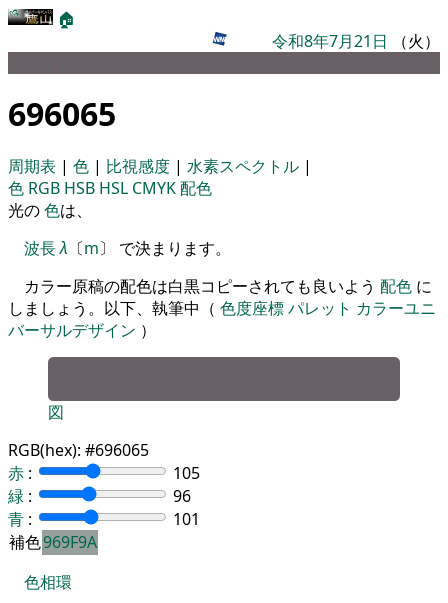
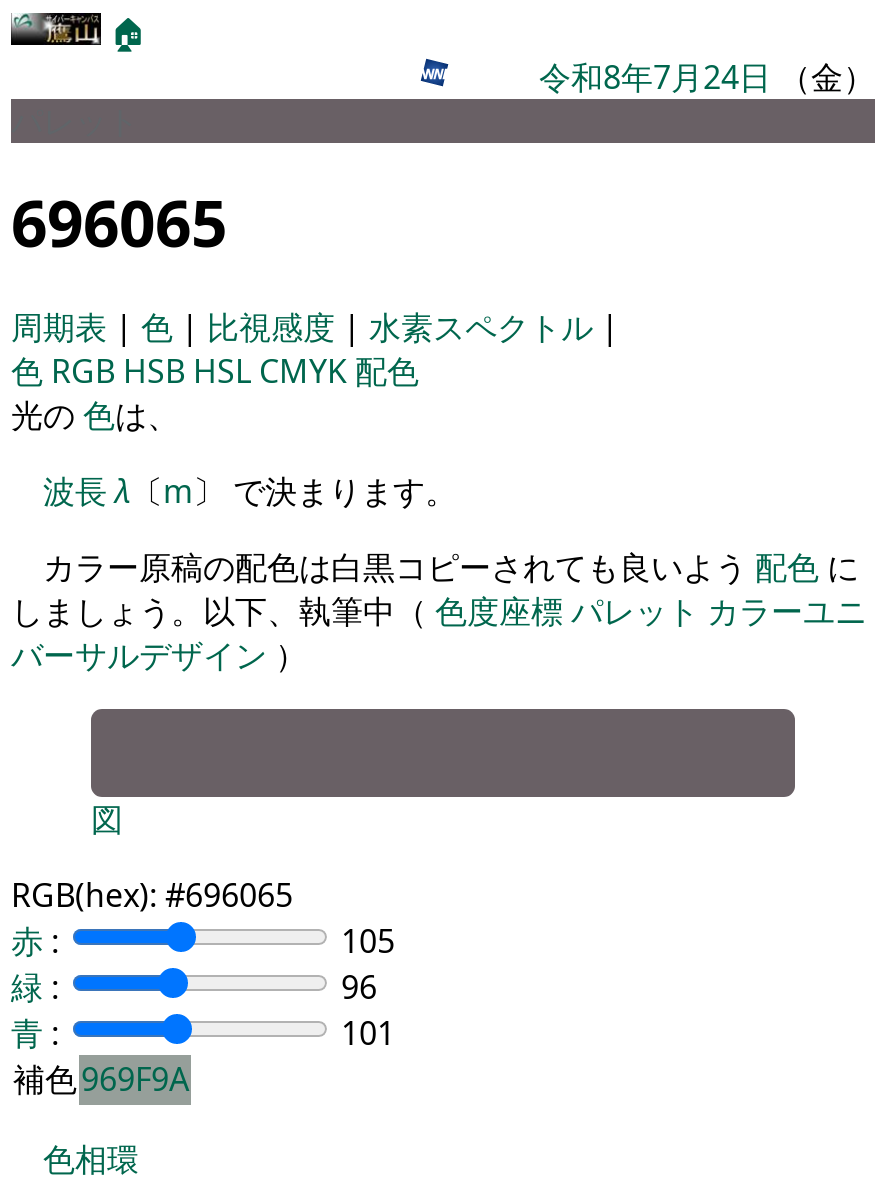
- 令和8年7月21日（火）
+ 令和8年7月24日（金）
